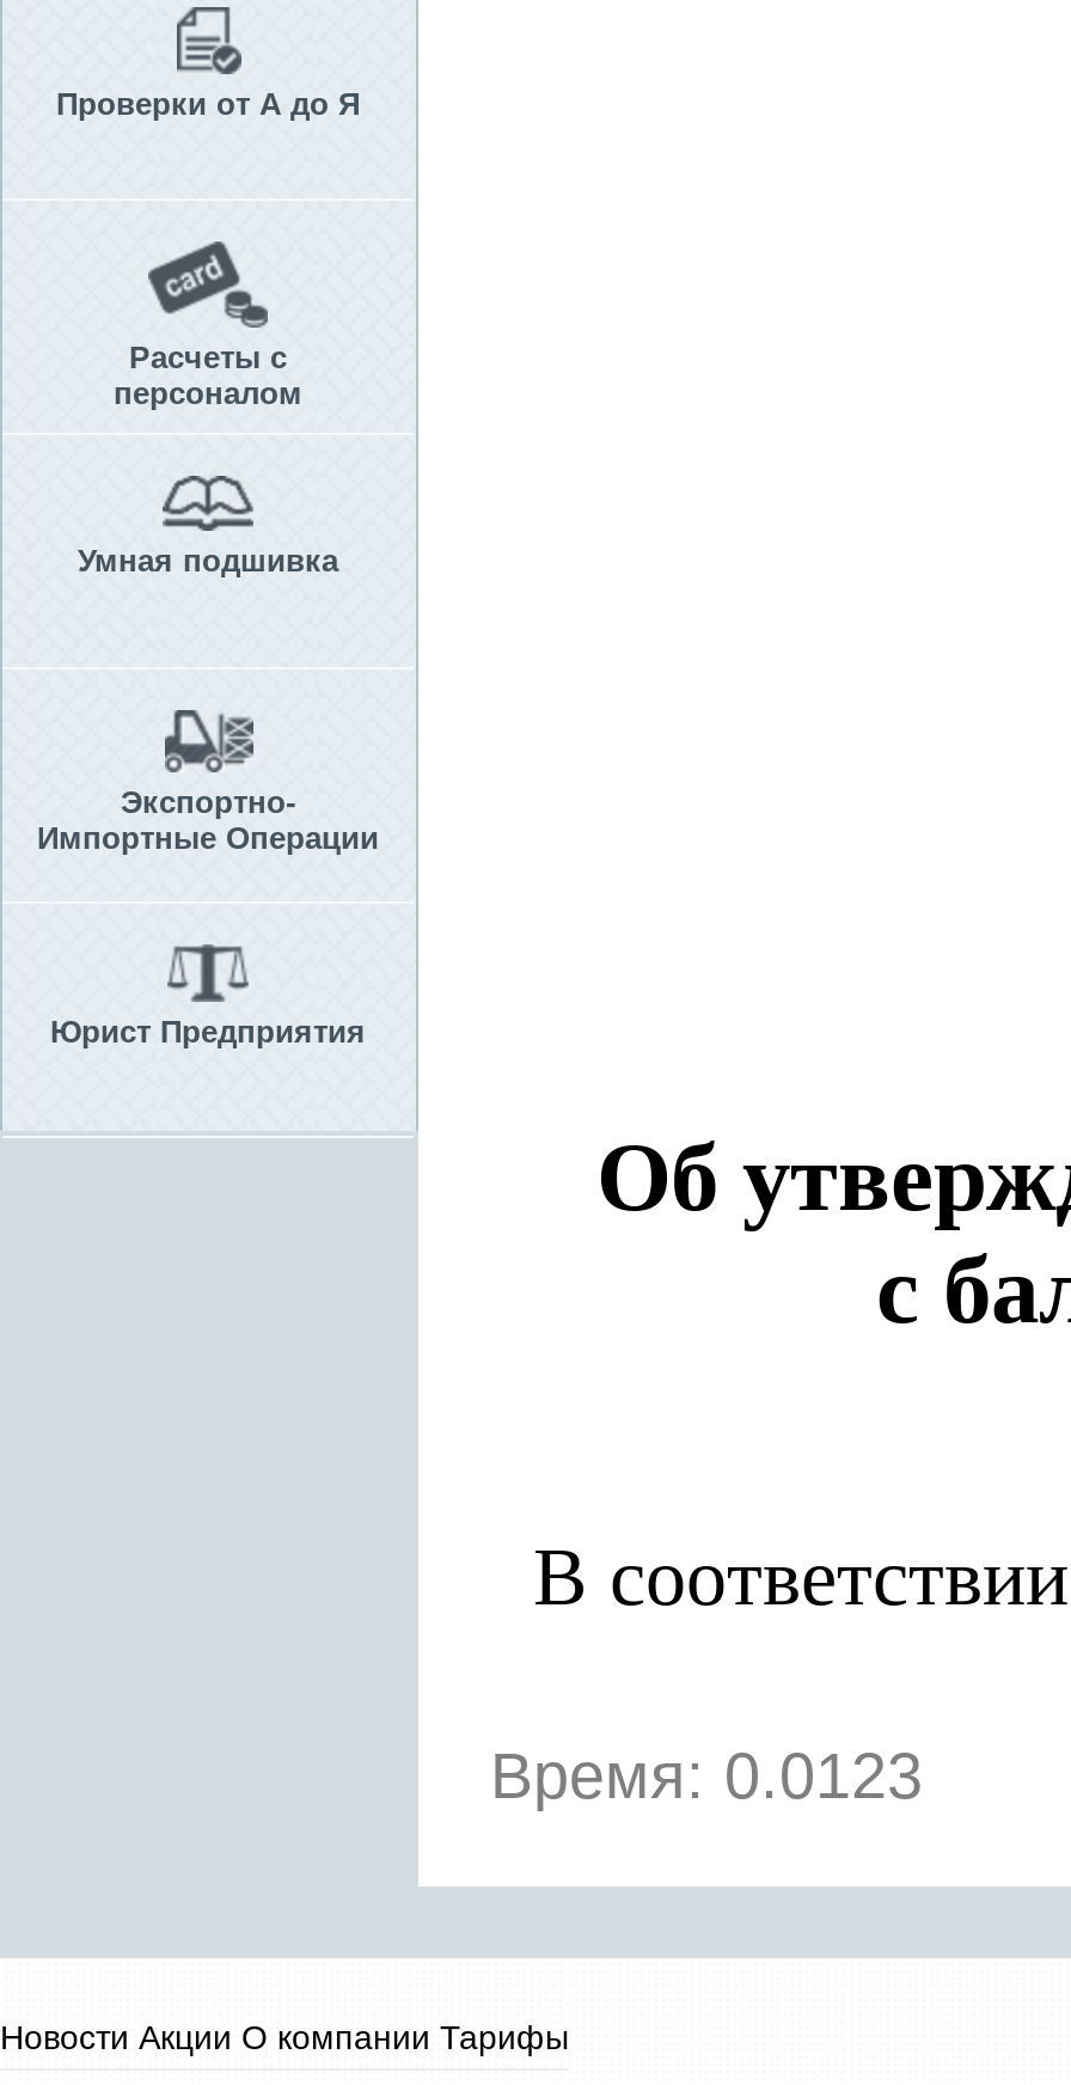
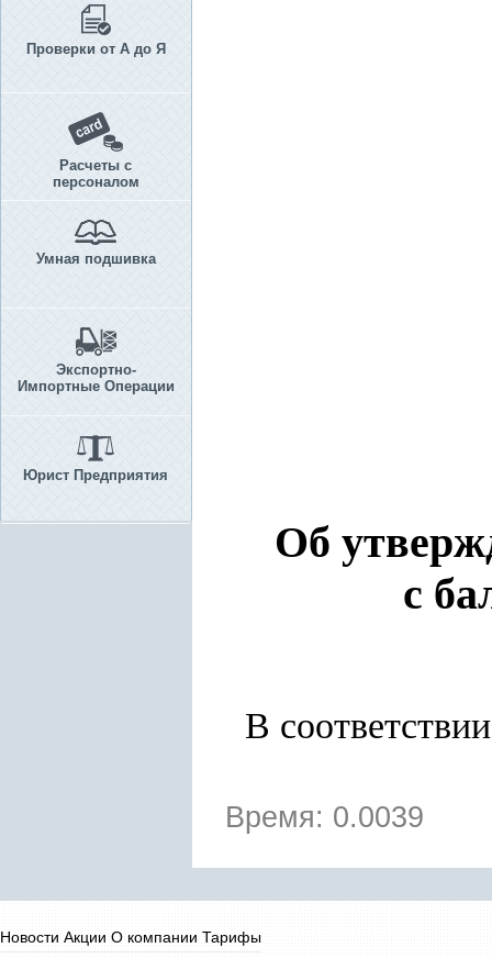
- Время: 0.0123
+ Время: 0.0039
